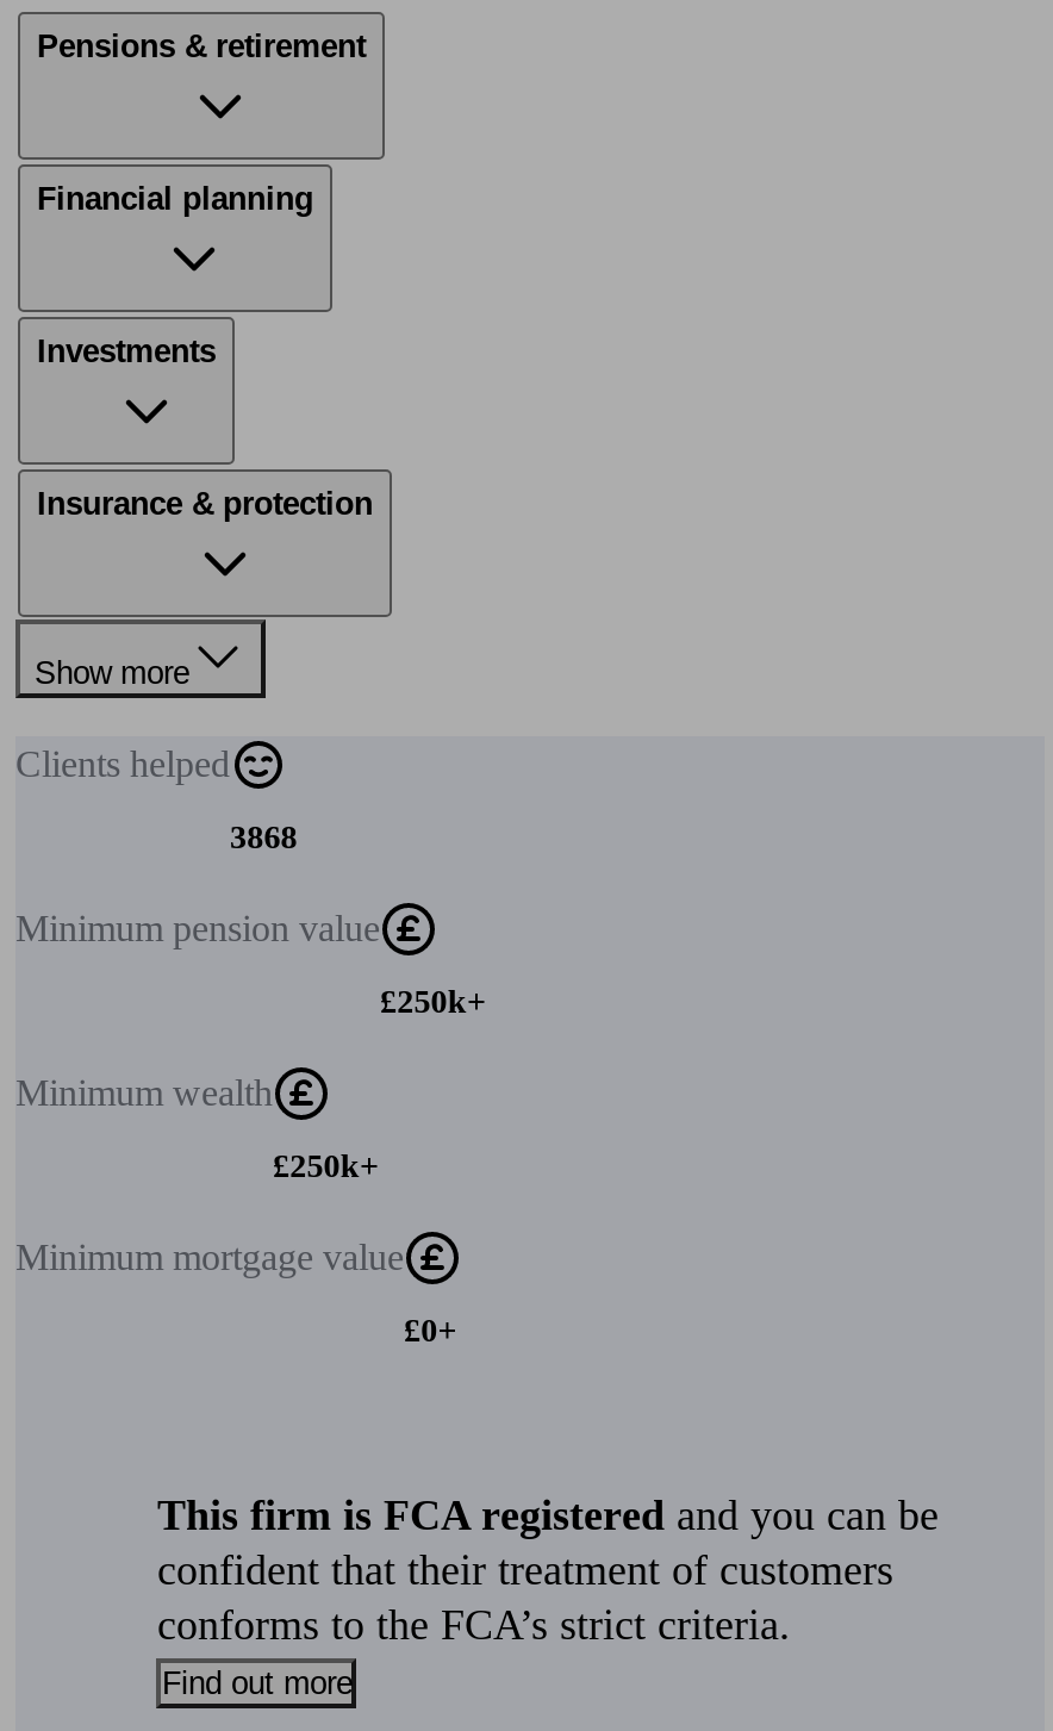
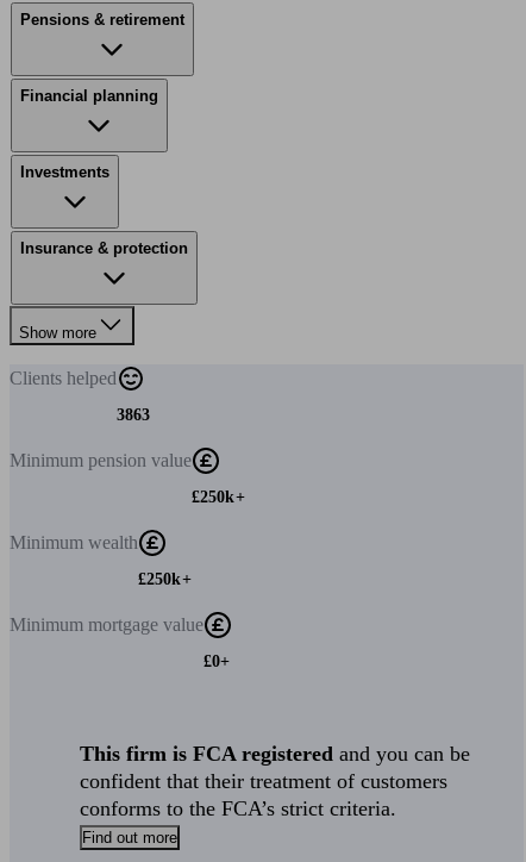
- 3868
+ 3863
